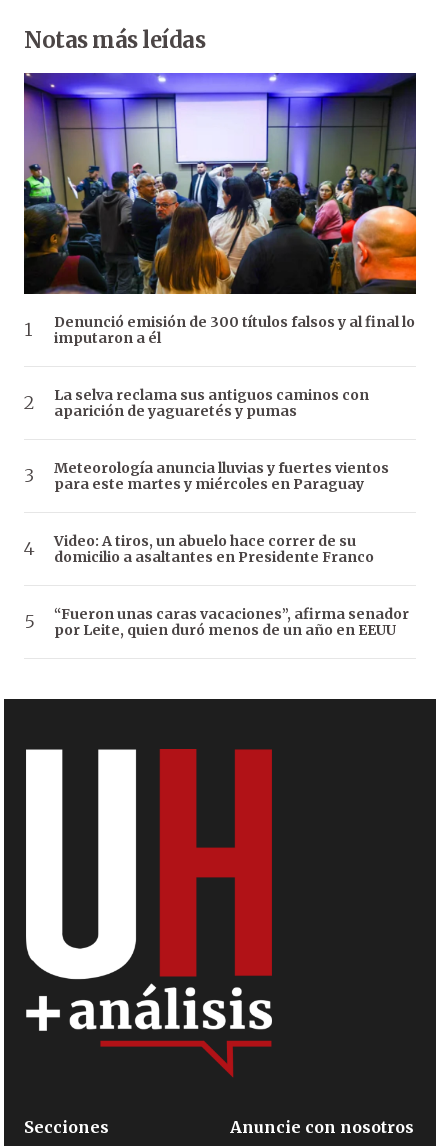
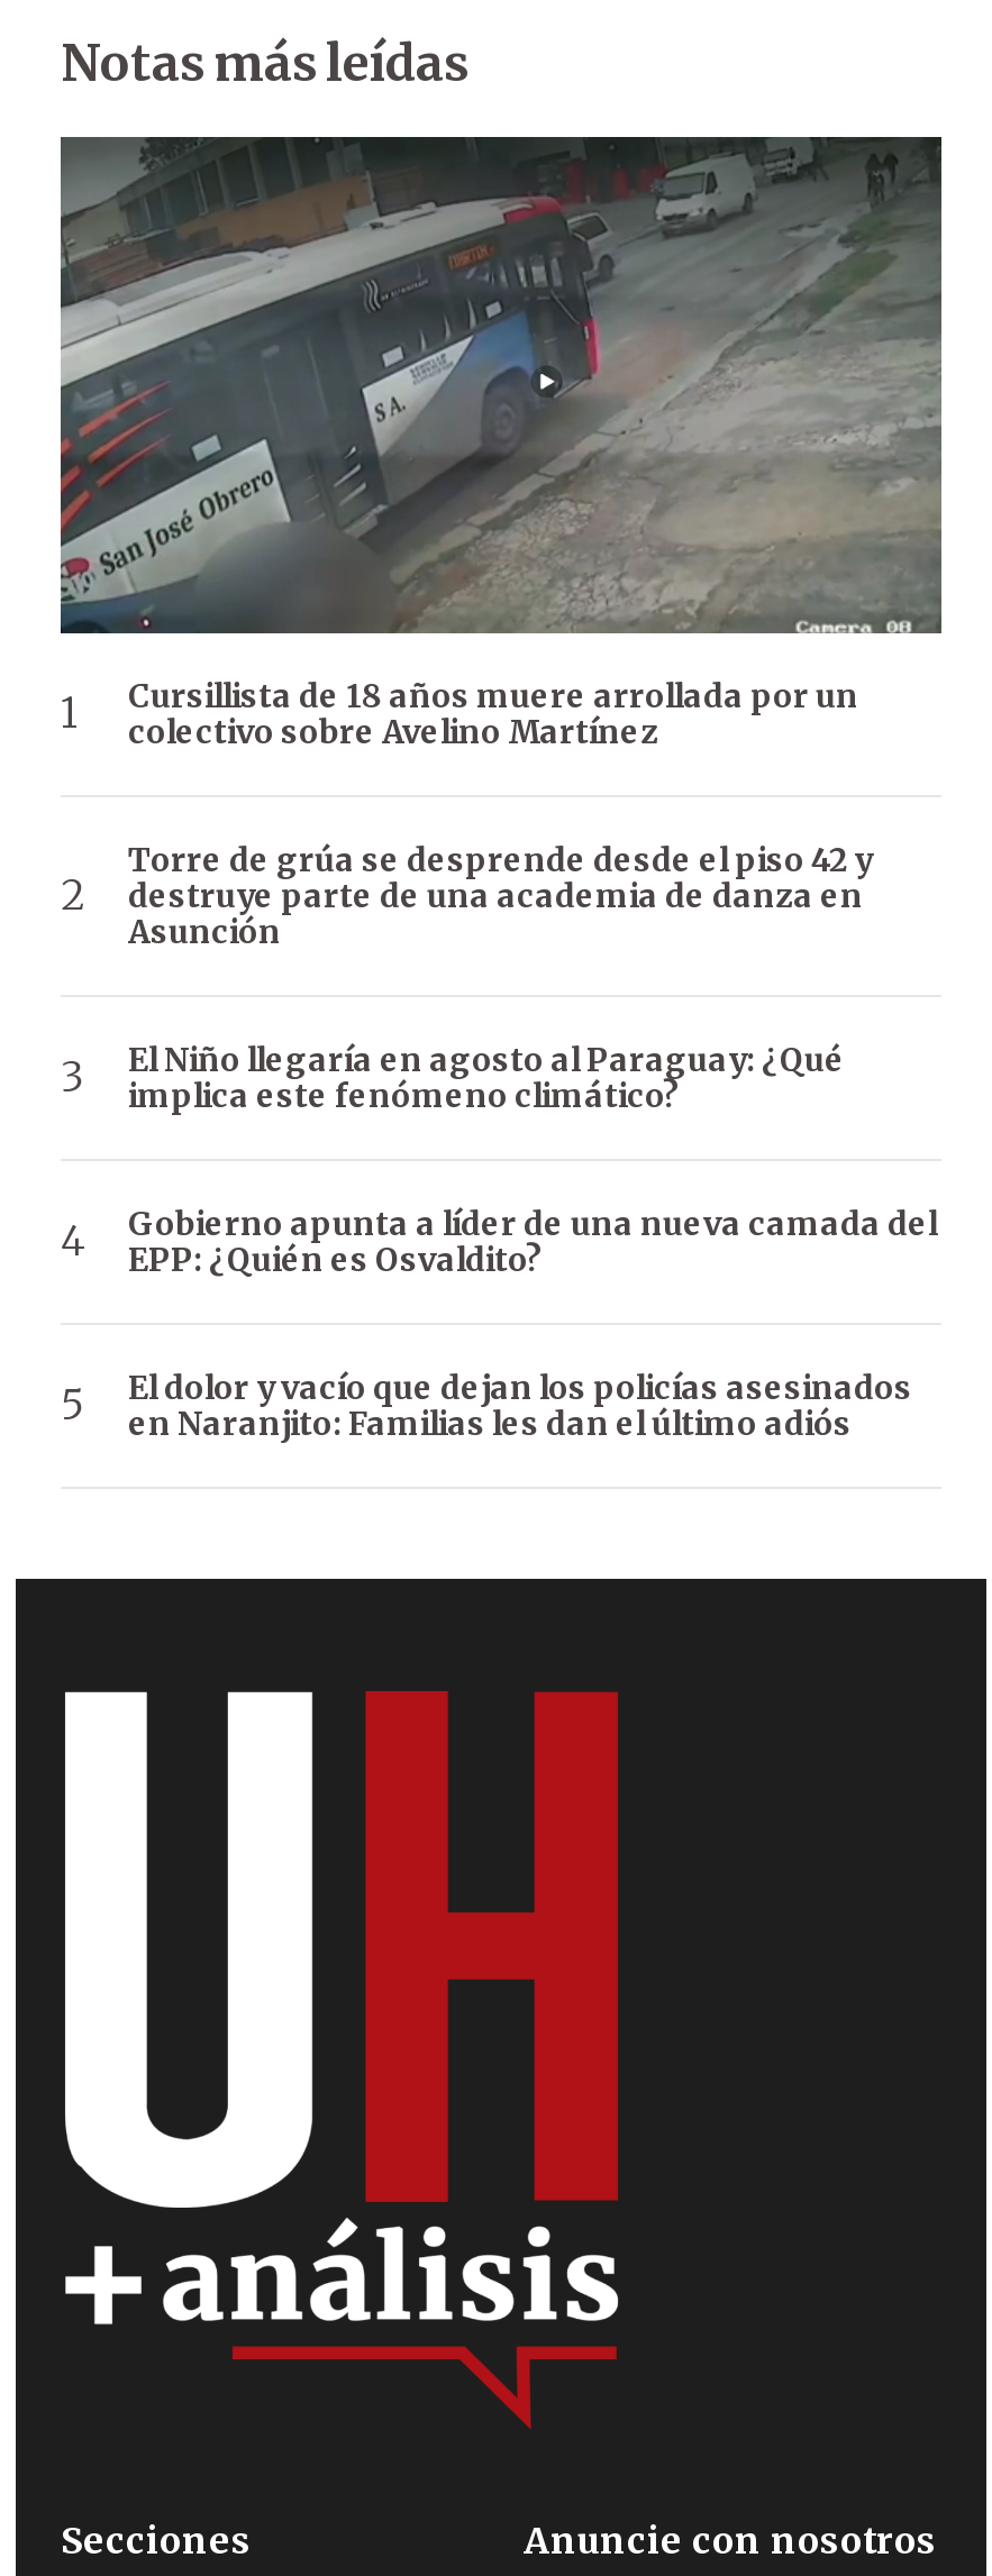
- [image]
- Denunció emisión de 300 títulos falsos y al final lo
- imputaron a él
+ [image]
+ Cursillista de 18 años muere arrollada por un
+ colectivo sobre Avelino Martínez

- La selva reclama sus antiguos caminos con
- aparición de yaguaretés y pumas
+ Torre de grúa se desprende desde el piso 42 y
+ destruye parte de una academia de danza en
+ Asunción

- Meteorología anuncia lluvias y fuertes vientos
- para este martes y miércoles en Paraguay
+ El Niño llegaría en agosto al Paraguay: ¿Qué
+ implica este fenómeno climático?

- Video: A tiros, un abuelo hace correr de su
- domicilio a asaltantes en Presidente Franco
+ Gobierno apunta a líder de una nueva camada del
+ EPP: ¿Quién es Osvaldito?

- “Fueron unas caras vacaciones”, afirma senador
- por Leite, quien duró menos de un año en EEUU
+ El dolor y vacío que dejan los policías asesinados
+ en Naranjito: Familias les dan el último adiós
